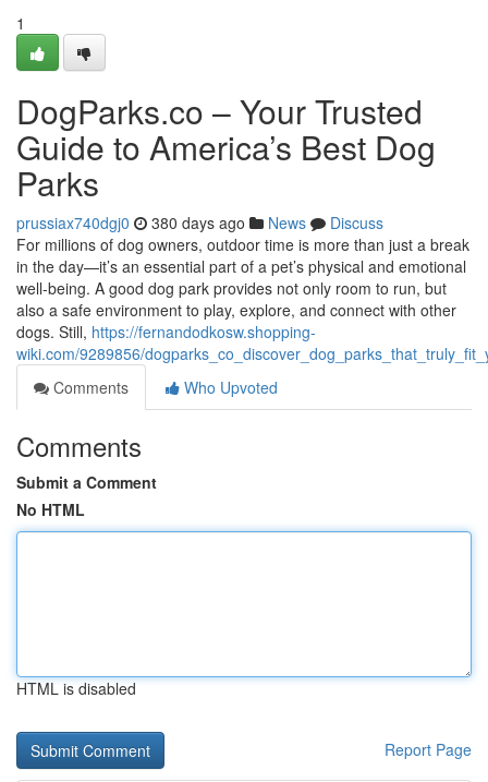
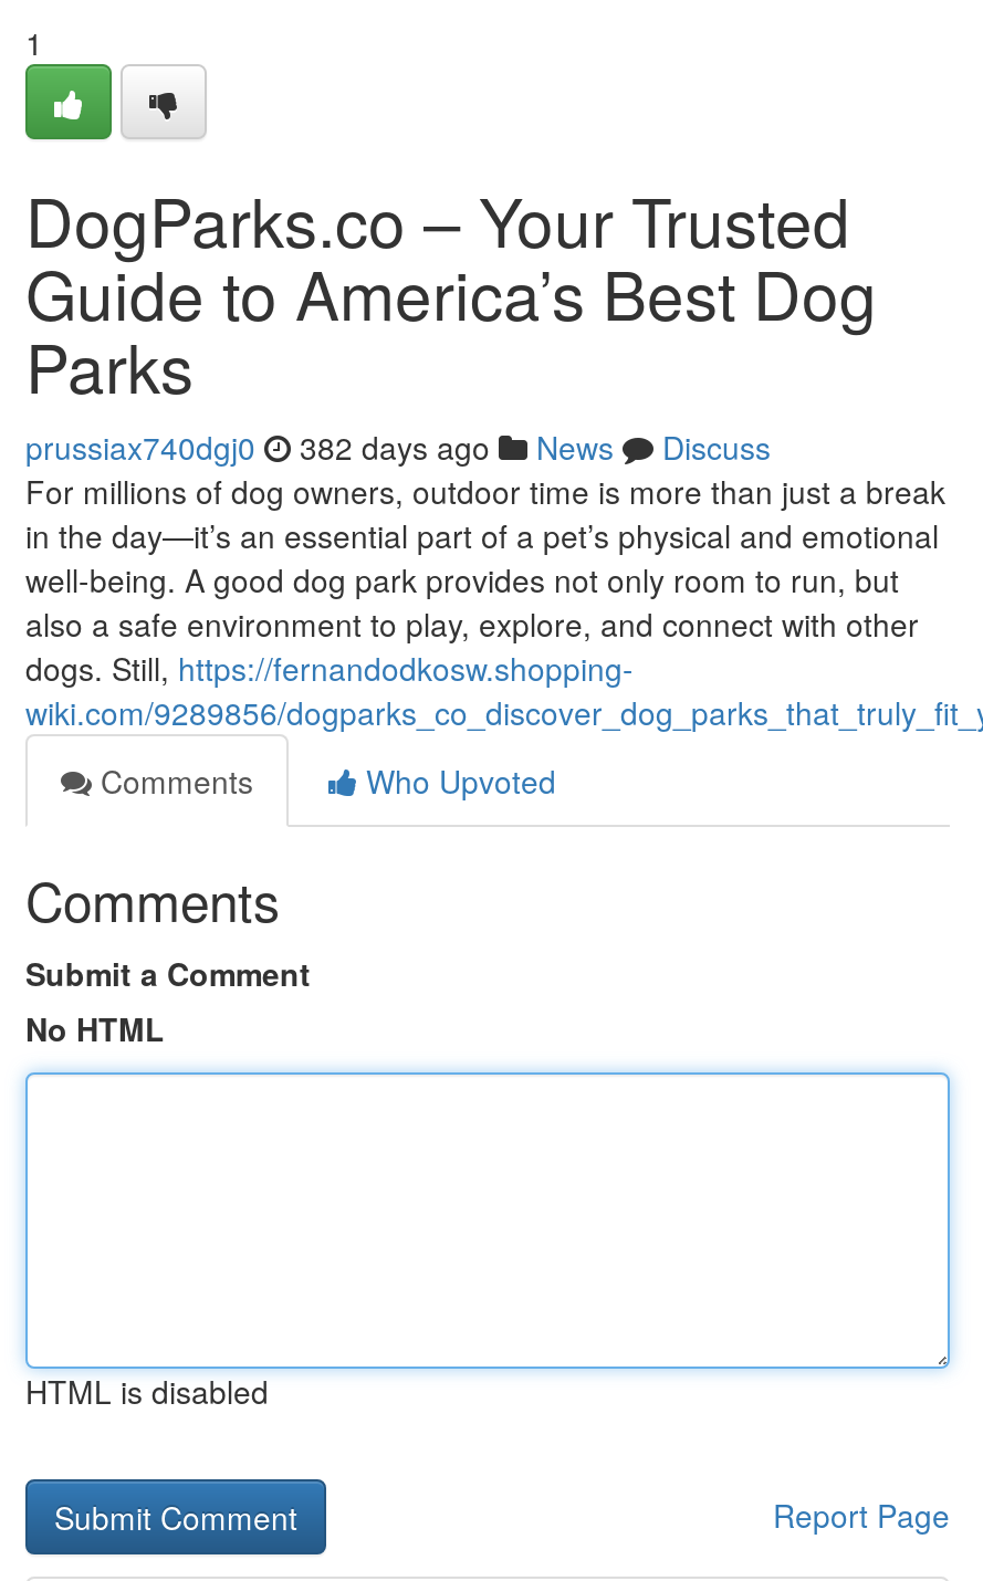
- prussiax740dgj0 380 days ago News Discuss
+ prussiax740dgj0 382 days ago News Discuss
